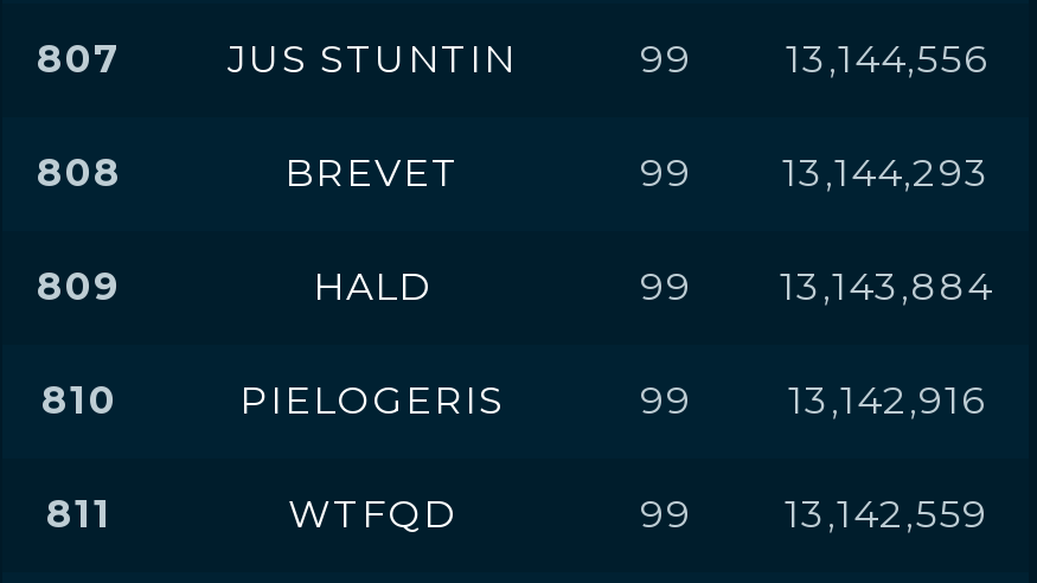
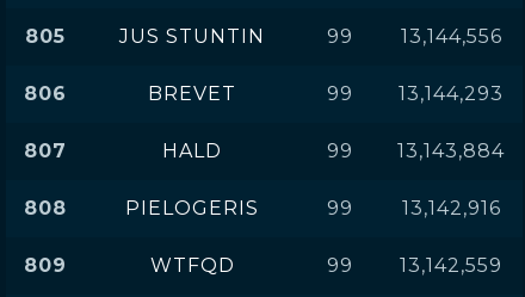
- 807
+ 805

- 808
+ 806

- 809
+ 807

- 810
+ 808

- 811
+ 809
